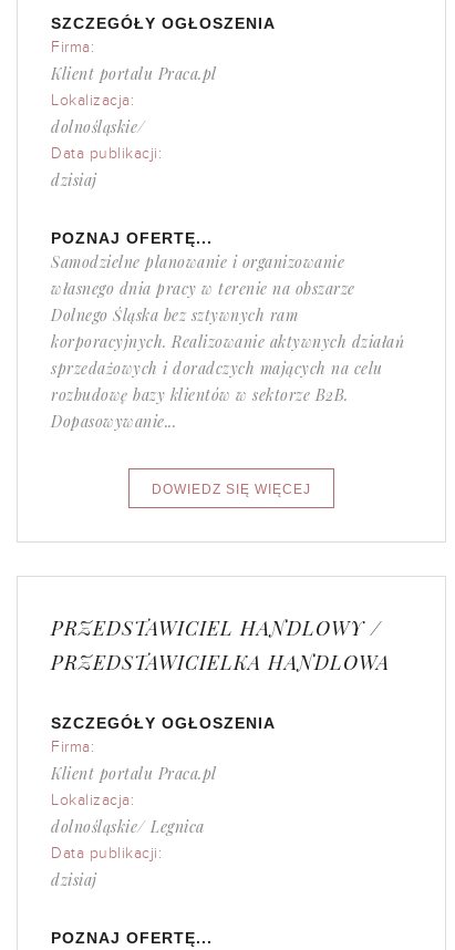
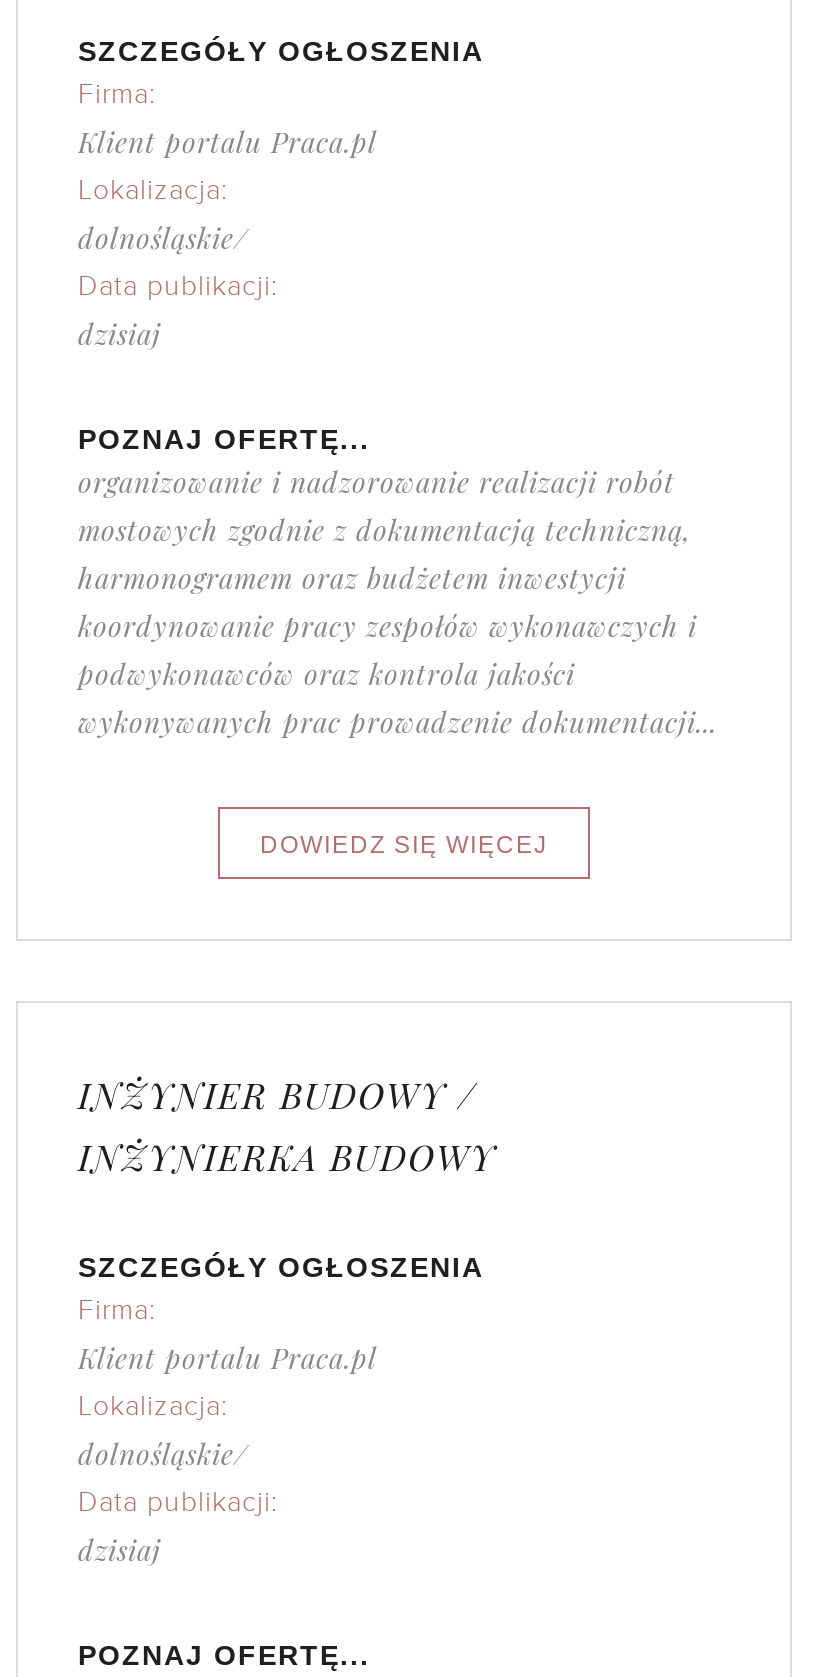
- Samodzielne planowanie i organizowanie
- własnego dnia pracy w terenie na obszarze
- Dolnego Śląska bez sztywnych ram
- korporacyjnych. Realizowanie aktywnych działań
- sprzedażowych i doradczych mających na celu
- rozbudowę bazy klientów w sektorze B2B.
- Dopasowywanie...
+ organizowanie i nadzorowanie realizacji robót
+ mostowych zgodnie z dokumentacją techniczną,
+ harmonogramem oraz budżetem inwestycji
+ koordynowanie pracy zespołów wykonawczych i
+ podwykonawców oraz kontrola jakości
+ wykonywanych prac prowadzenie dokumentacji...

- PRZEDSTAWICIEL HANDLOWY /
- PRZEDSTAWICIELKA HANDLOWA
+ INŻYNIER BUDOWY /
+ INŻYNIERKA BUDOWY

- dolnośląskie/ Legnica
+ dolnośląskie/
